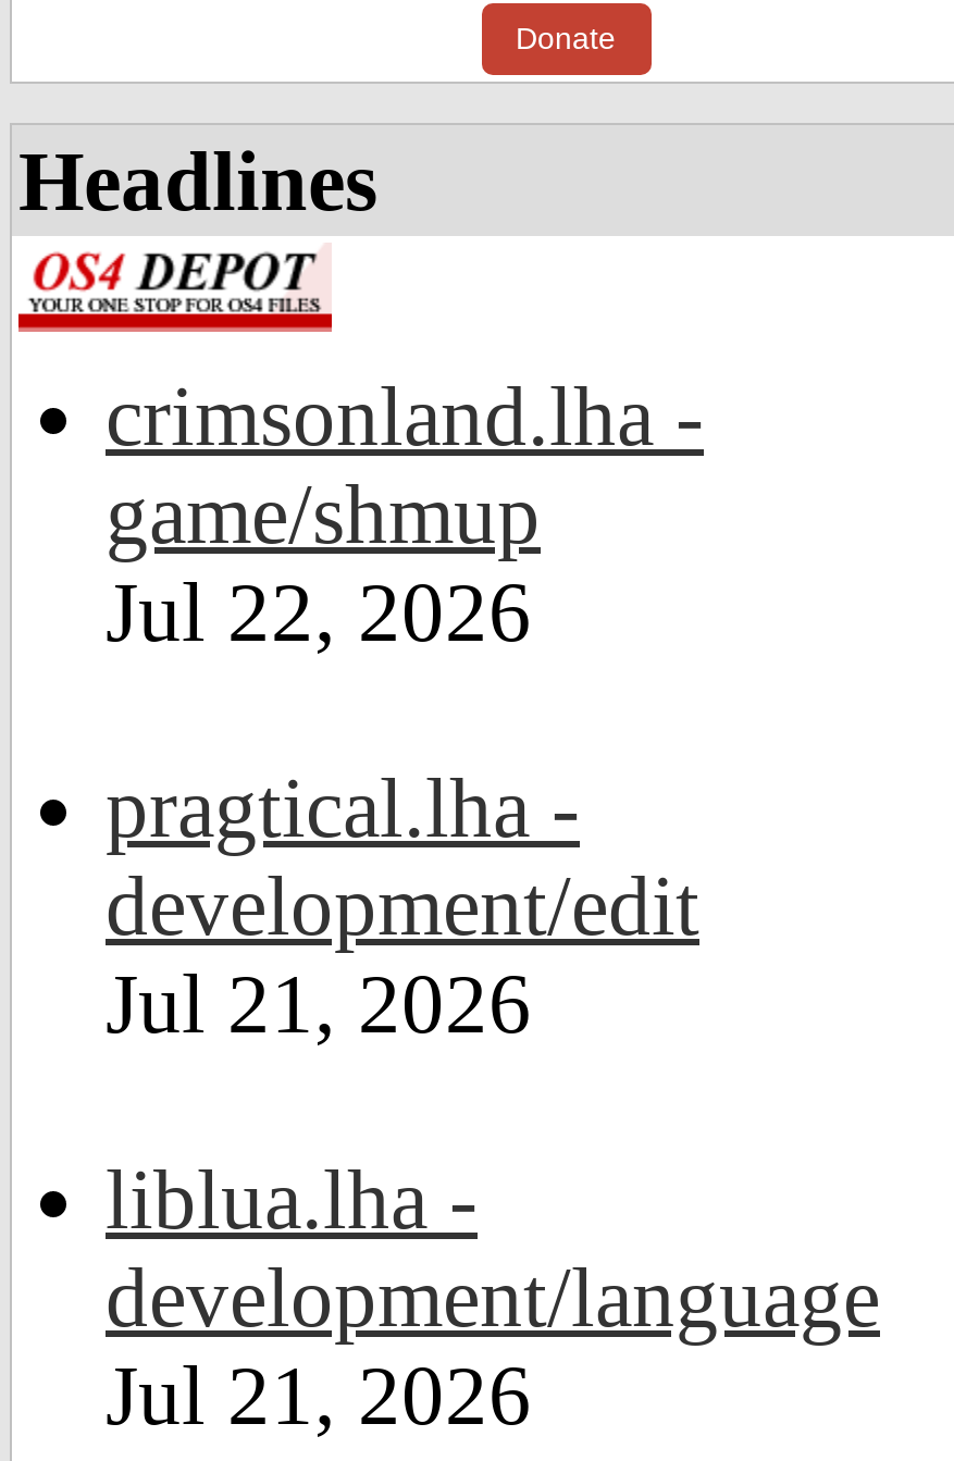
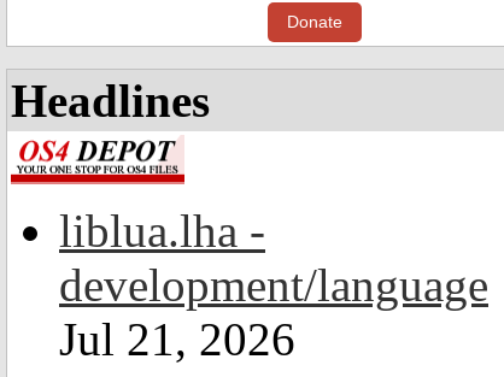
- crimsonland.lha -
- game/shmup
- Jul 22, 2026
- pragtical.lha -
- development/edit
- Jul 21, 2026
